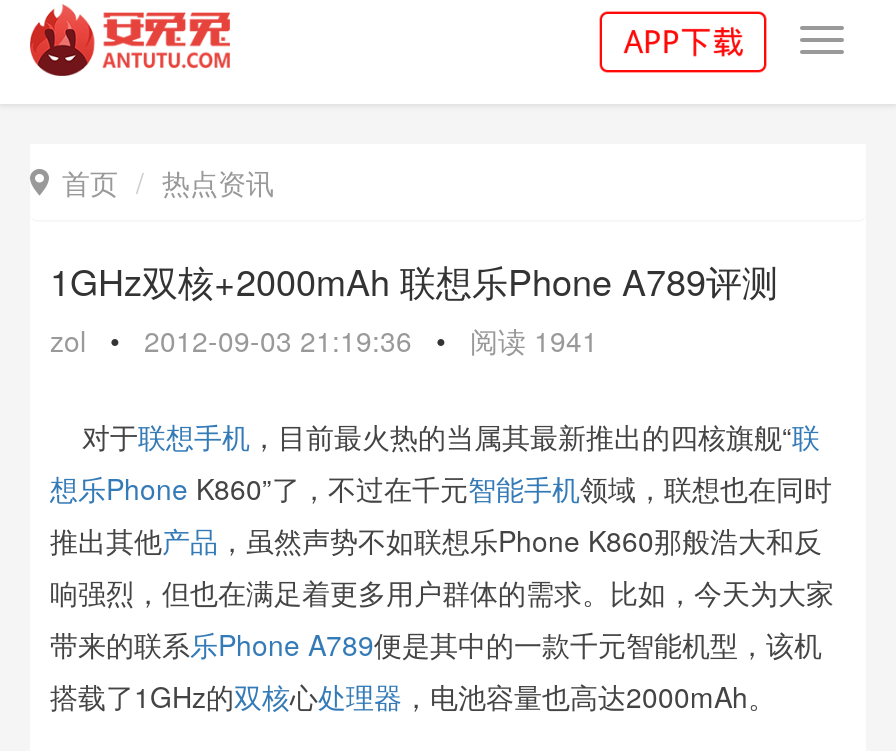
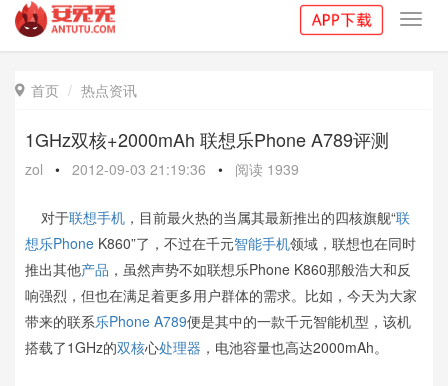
- zol • 2012-09-03 21:19:36 • 阅读1941
+ zol • 2012-09-03 21:19:36 • 阅读1939
